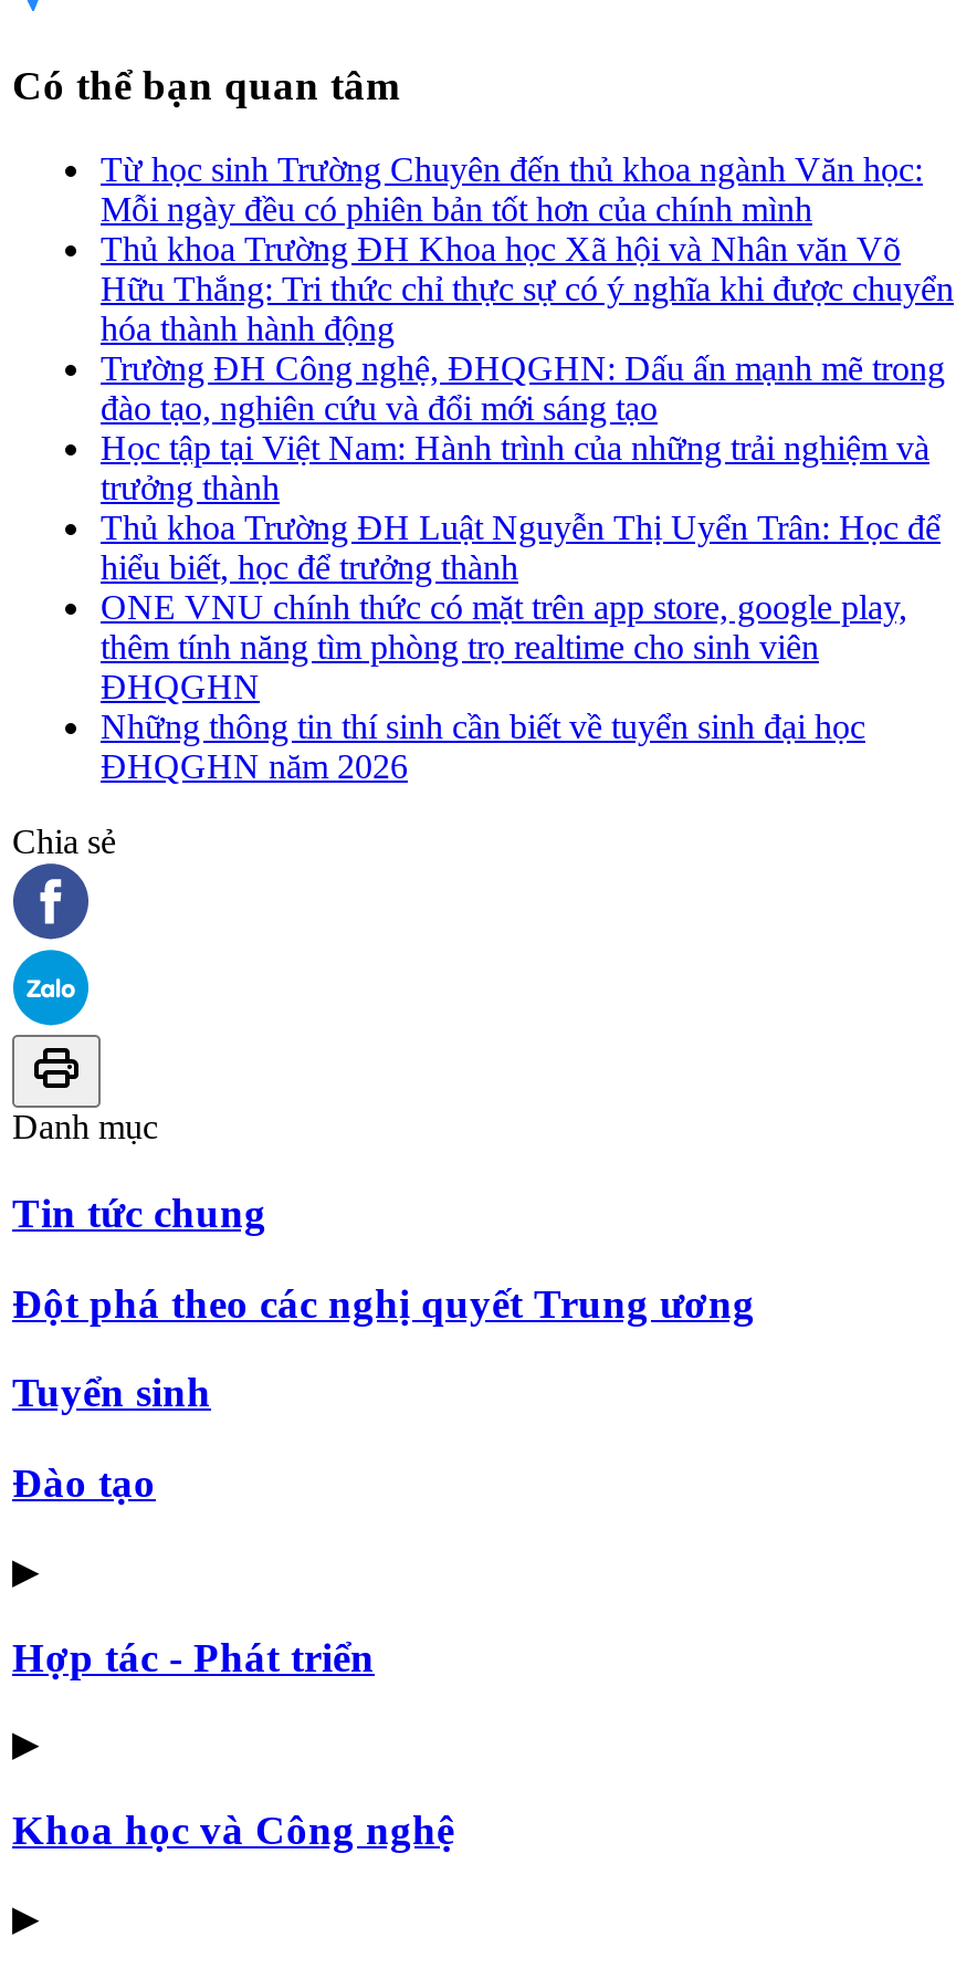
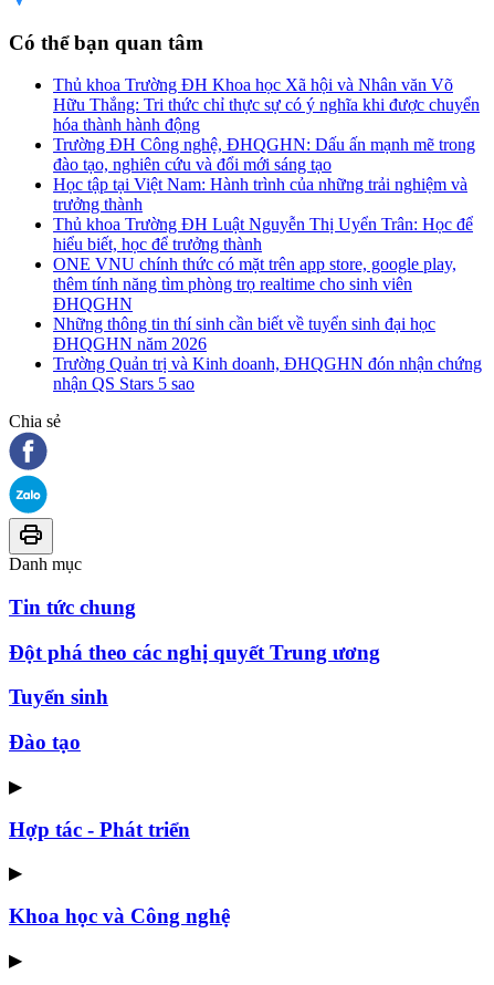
- Từ học sinh Trường Chuyên đến thủ khoa ngành Văn học:
- Mỗi ngày đều có phiên bản tốt hơn của chính mình

moved up: Thủ khoa Trường ĐH Khoa học Xã hội và Nhân văn Võ | Hữu Thắng: Tri thức chỉ thực sự có ý nghĩa khi được chuyển | hóa thành hành động | ... | Những thông tin thí sinh cần biết về tuyển sinh đại học | ĐHQGHN năm 2026

+ Trường Quản trị và Kinh doanh, ĐHQGHN đón nhận chứng
+ nhận QS Stars 5 sao
